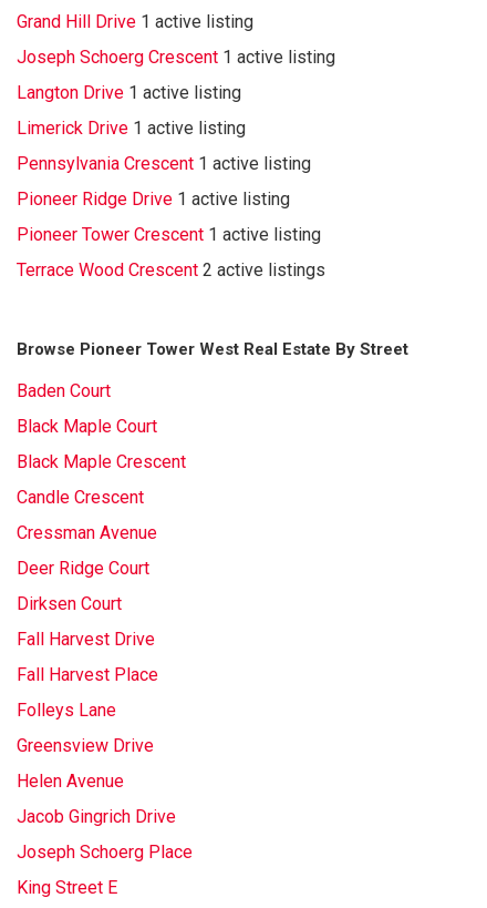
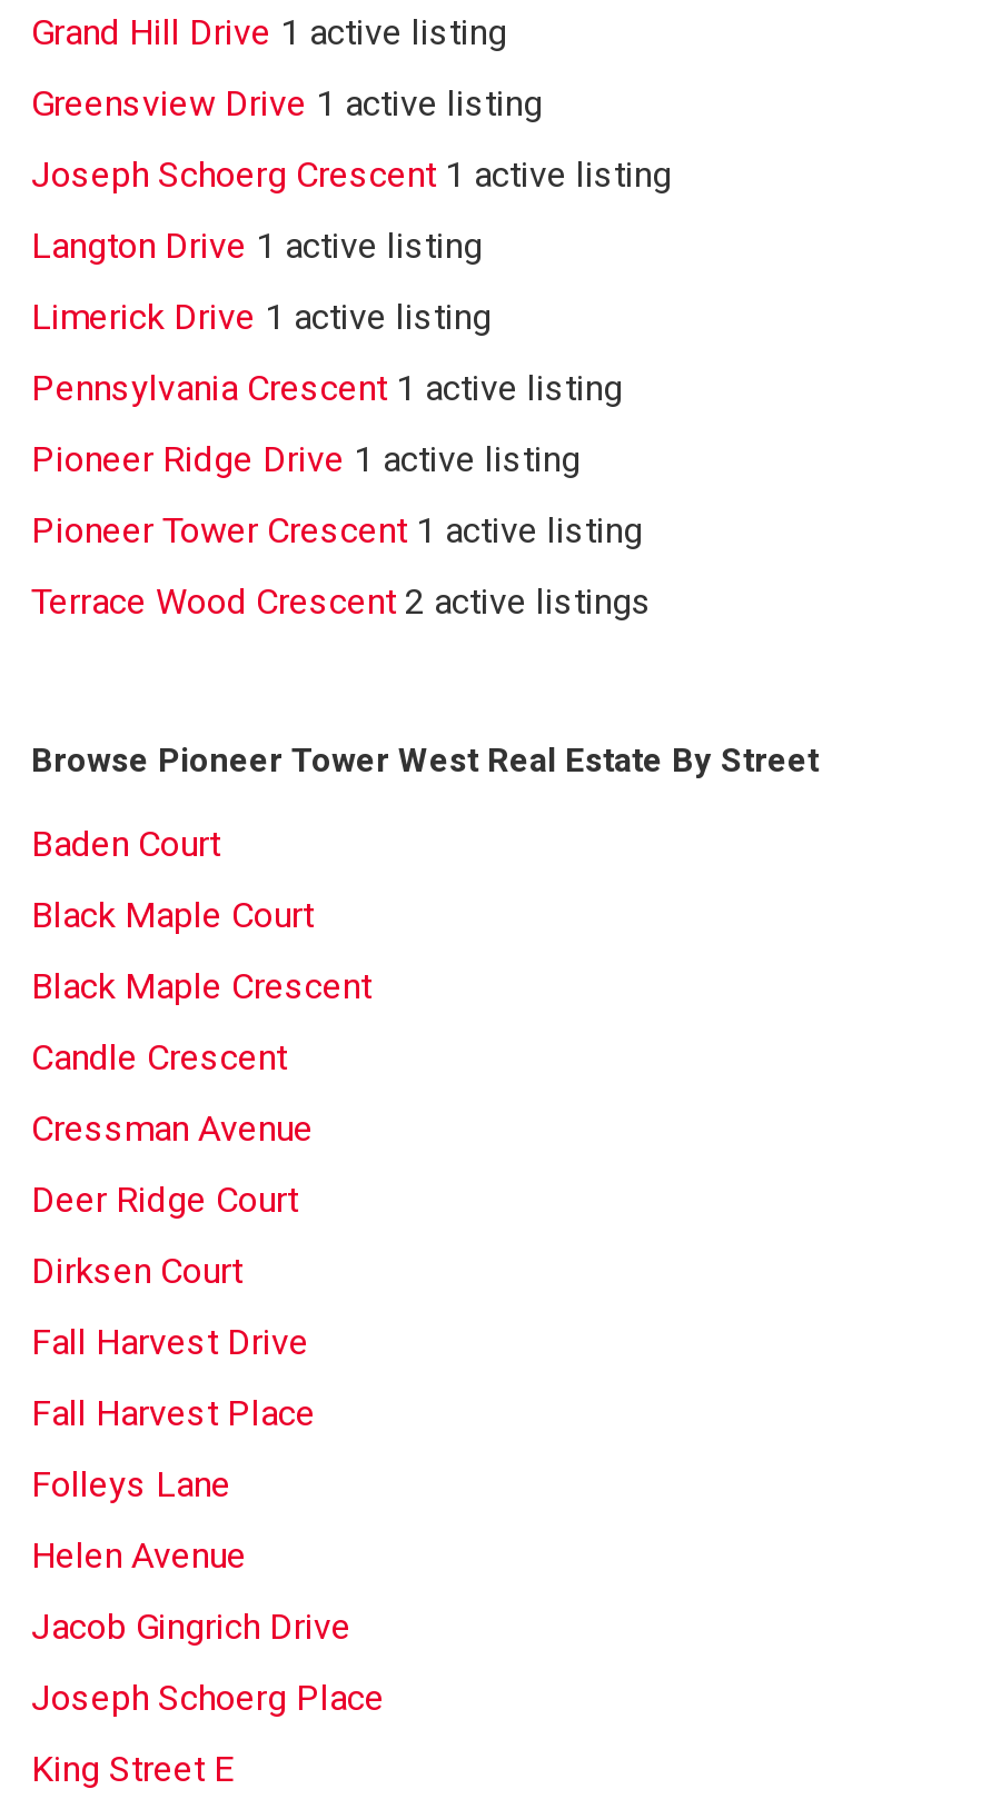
+ Greensview Drive 1 active listing

moved down: Joseph Schoerg Crescent 1 active listing | Langton Drive 1 active listing | Limerick Drive 1 active listing | ... | Fall Harvest Place | Folleys Lane

- Greensview Drive
